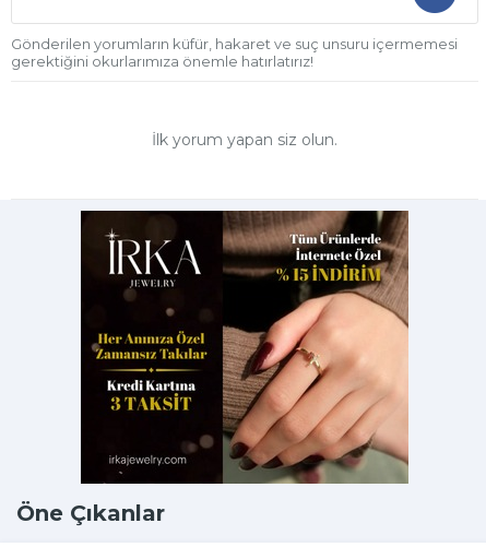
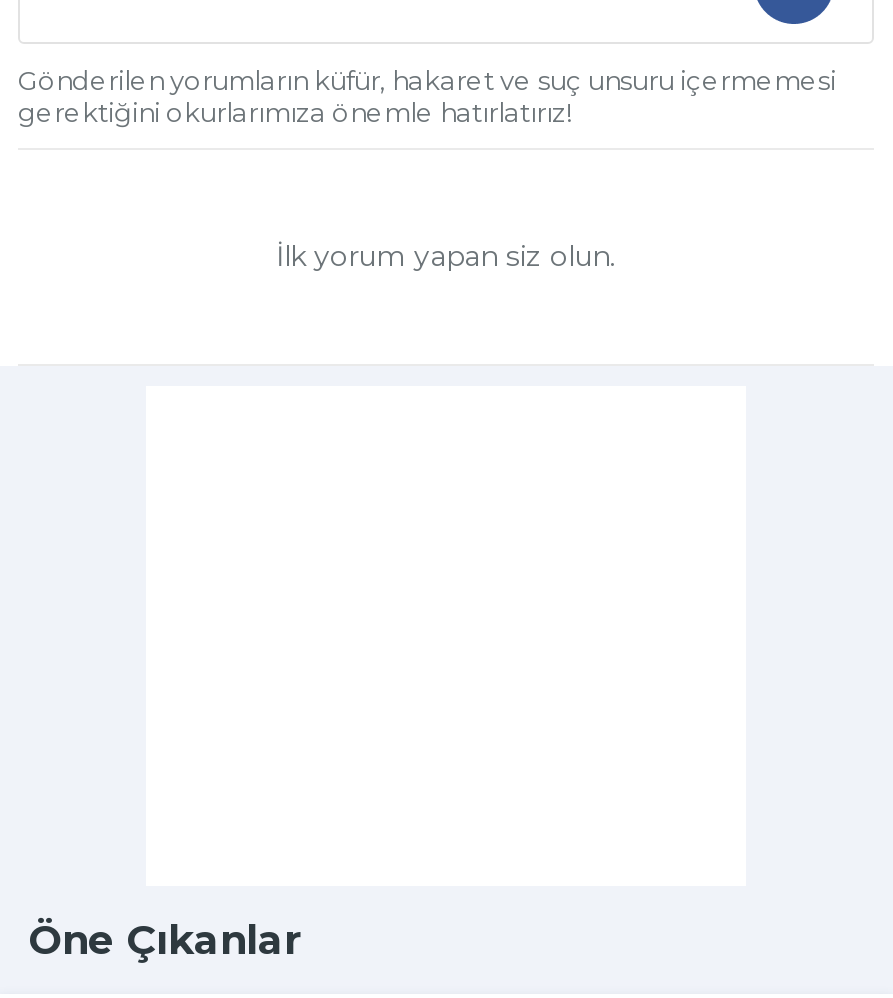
- [image]
